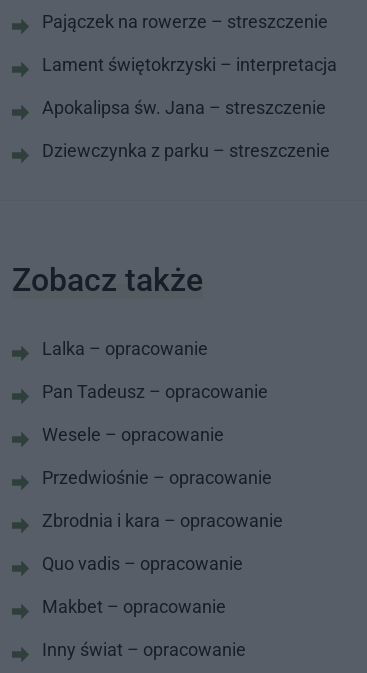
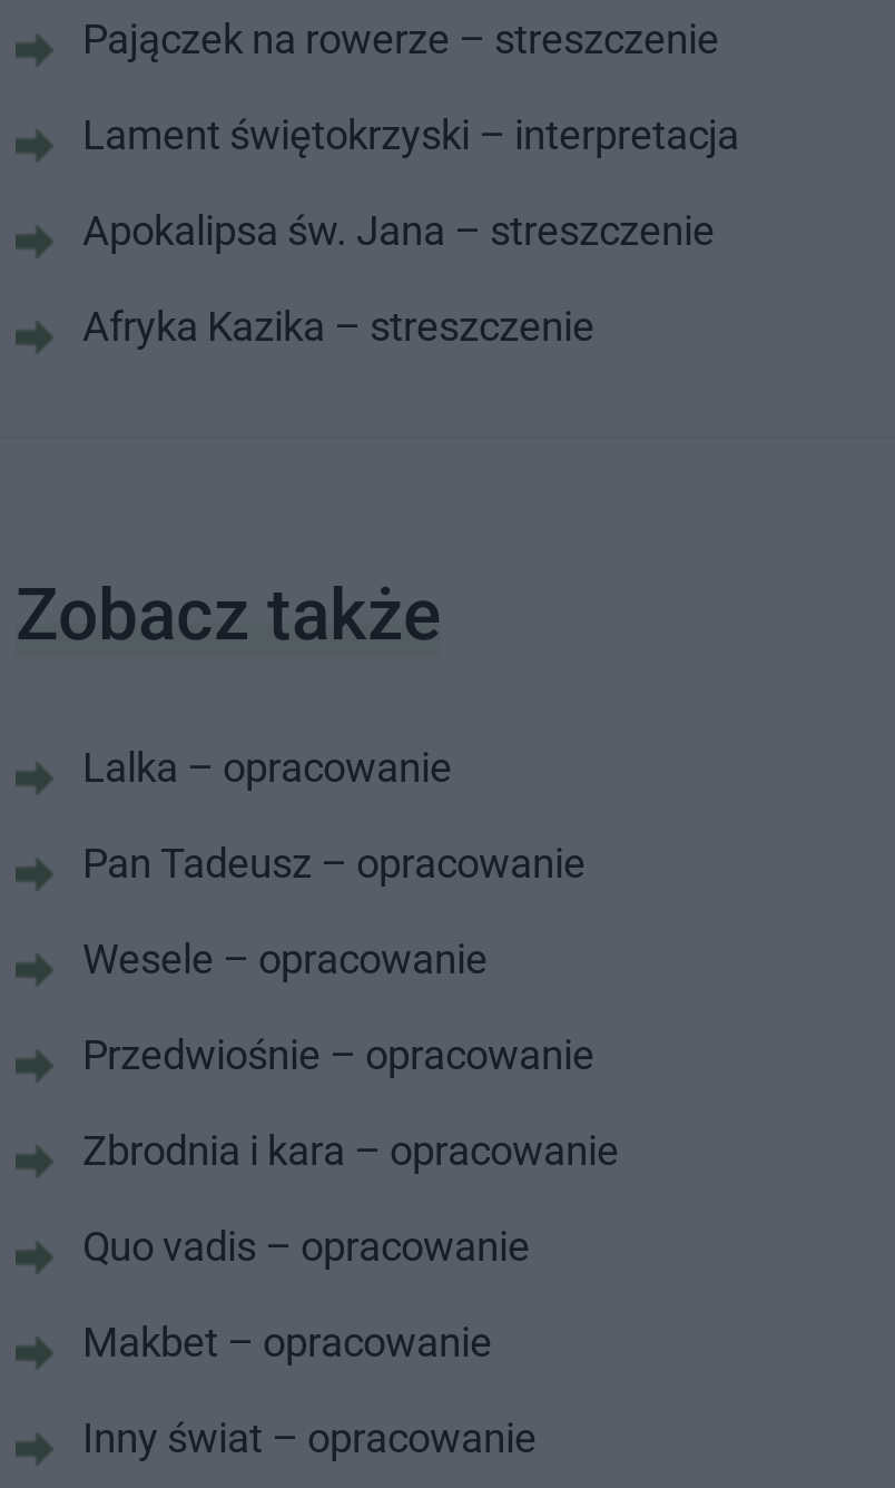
- Dziewczynka z parku – streszczenie
+ Afryka Kazika – streszczenie
